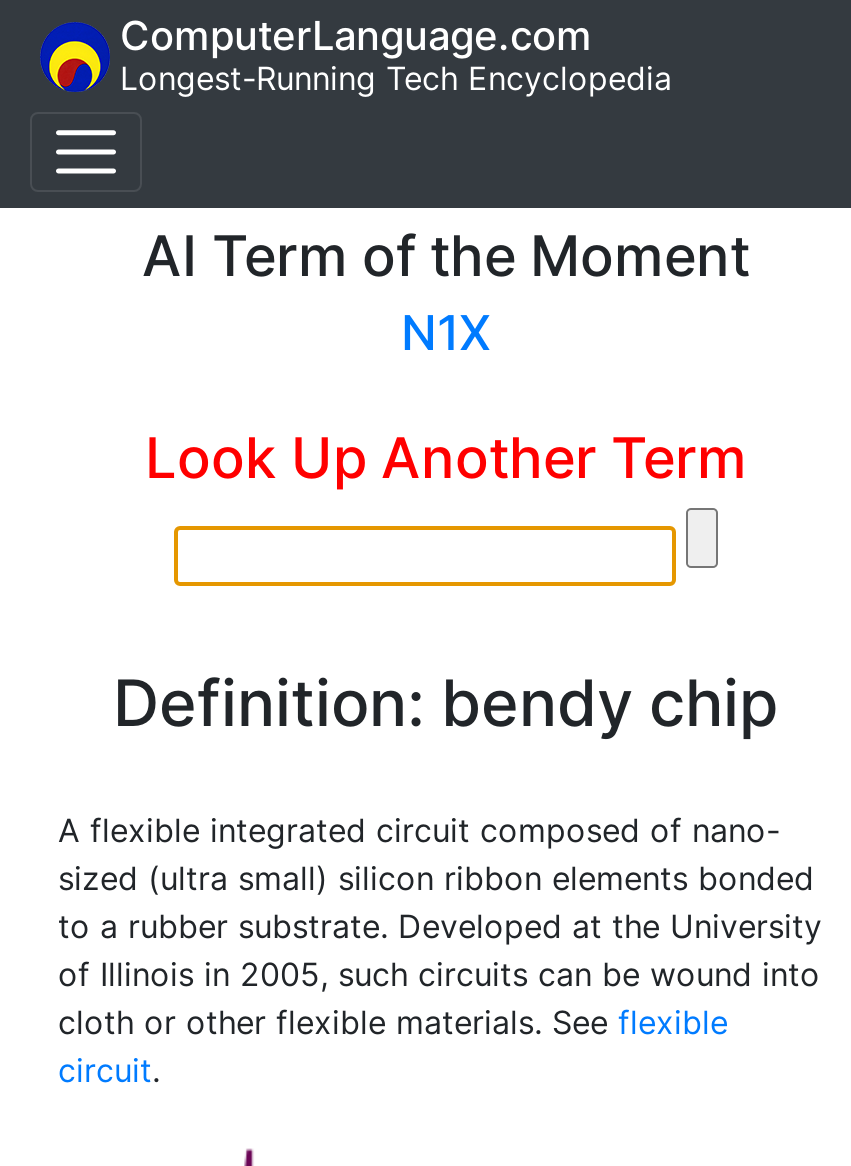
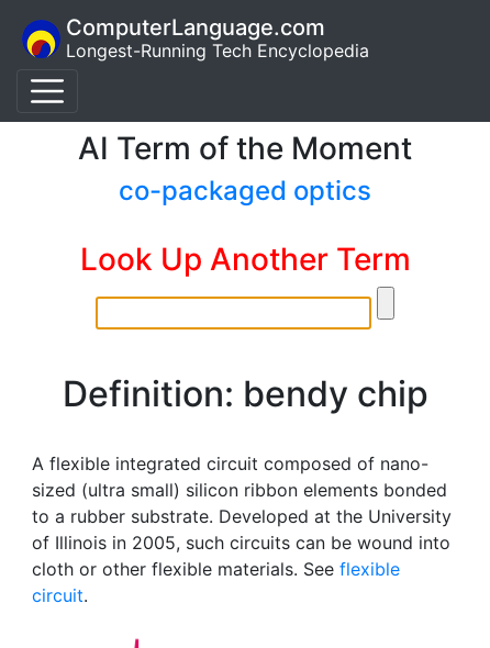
- N1X
+ co-packaged optics
